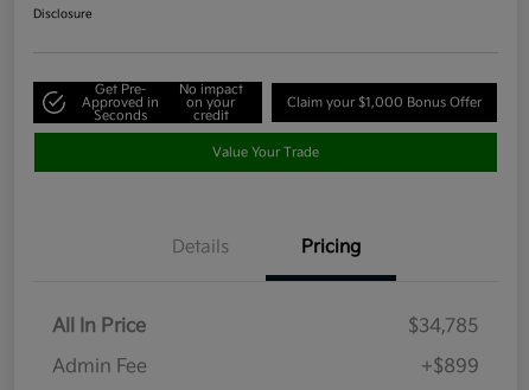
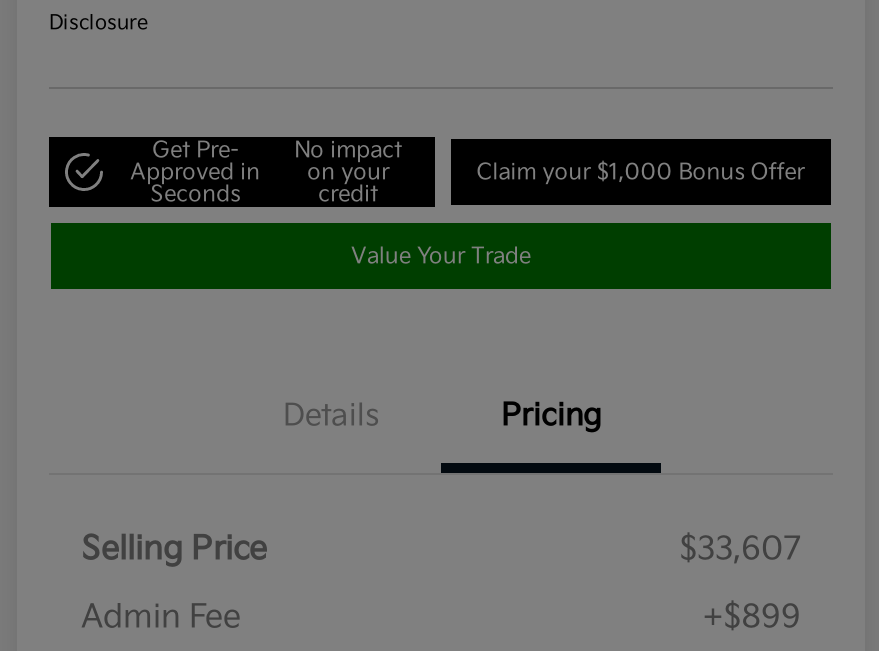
- All In Price
- $34,785
+ Selling Price
+ $33,607
